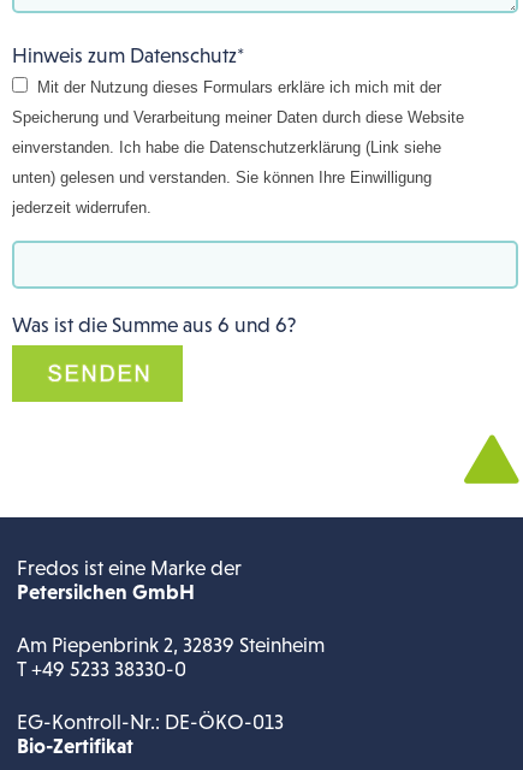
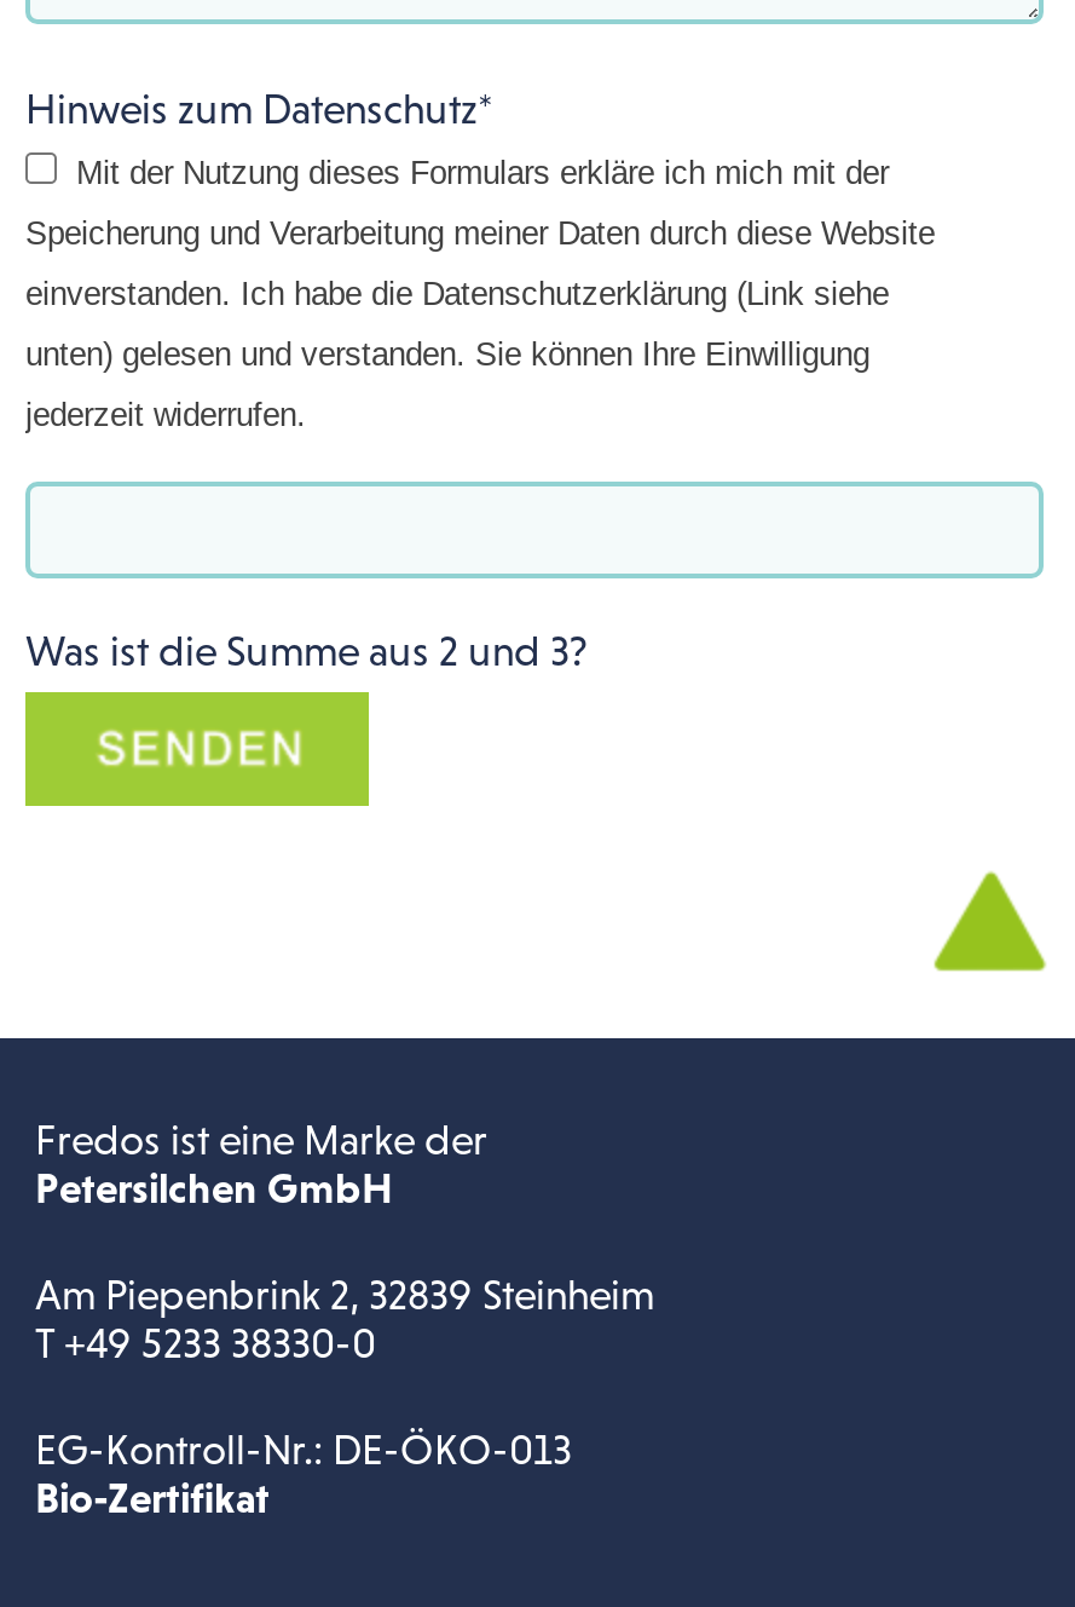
- Was ist die Summe aus 6 und 6?
+ Was ist die Summe aus 2 und 3?
